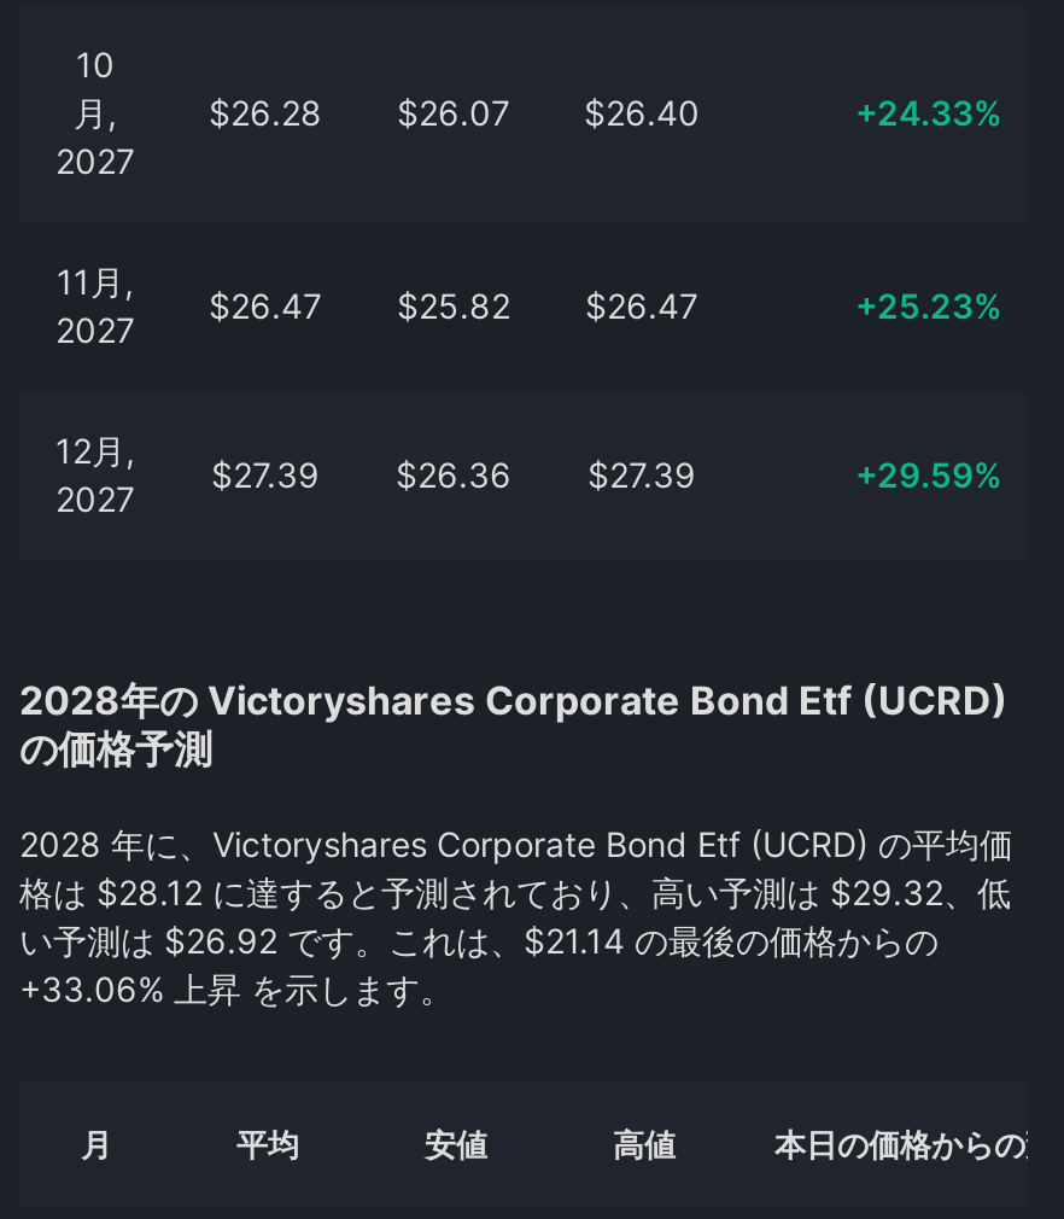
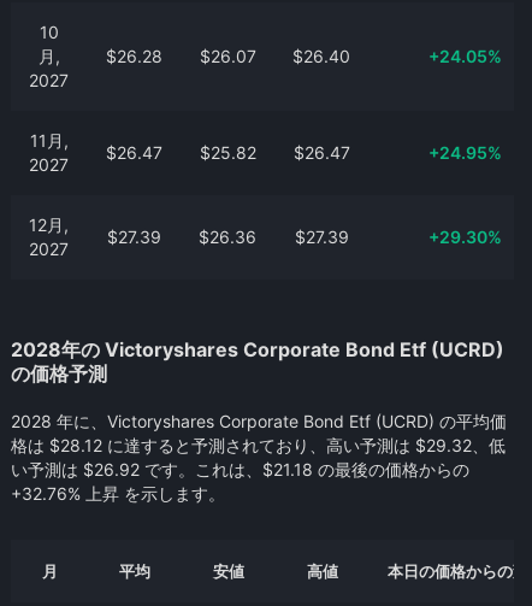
- +24.33%
+ +24.05%

- +25.23%
+ +24.95%

- +29.59%
+ +29.30%

- い予測は $26.92 です。これは、$21.14 の最後の価格からの
+ い予測は $26.92 です。これは、$21.18 の最後の価格からの

- +33.06% 上昇 を示します。
+ +32.76% 上昇 を示します。
